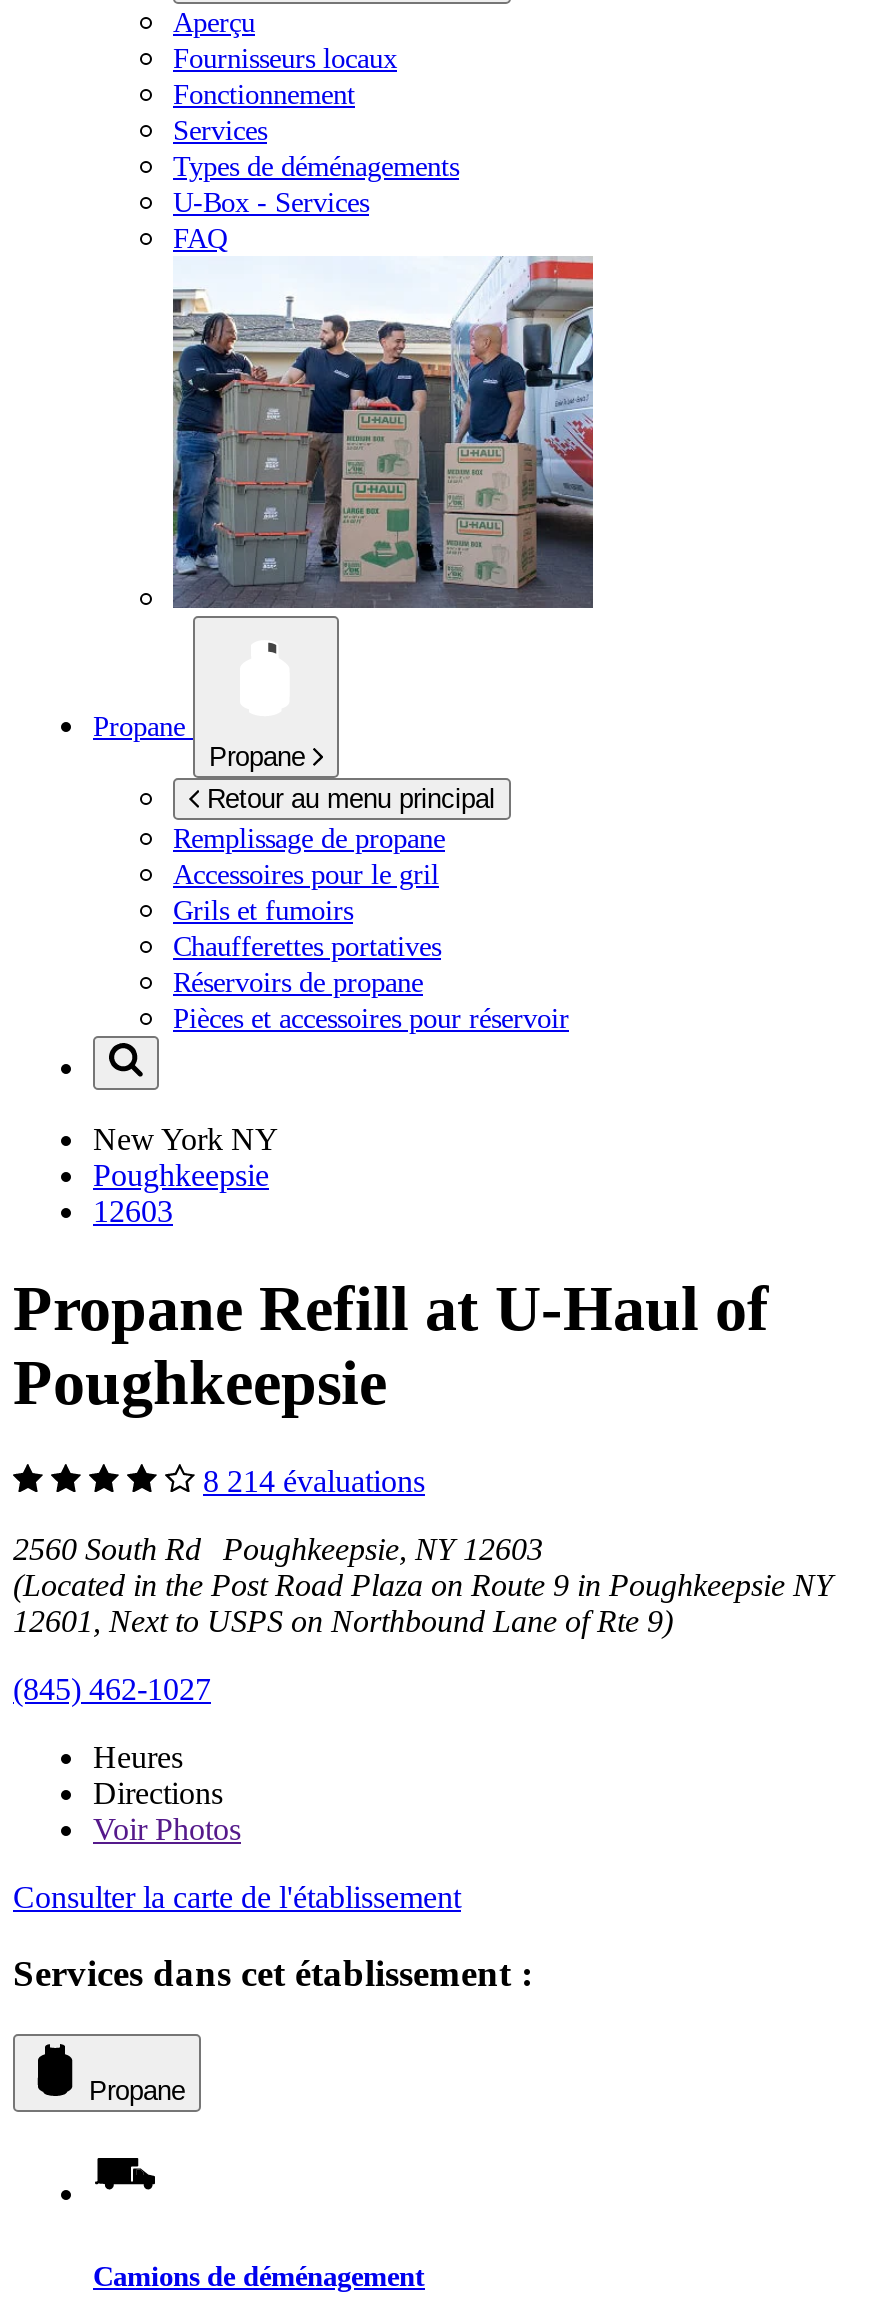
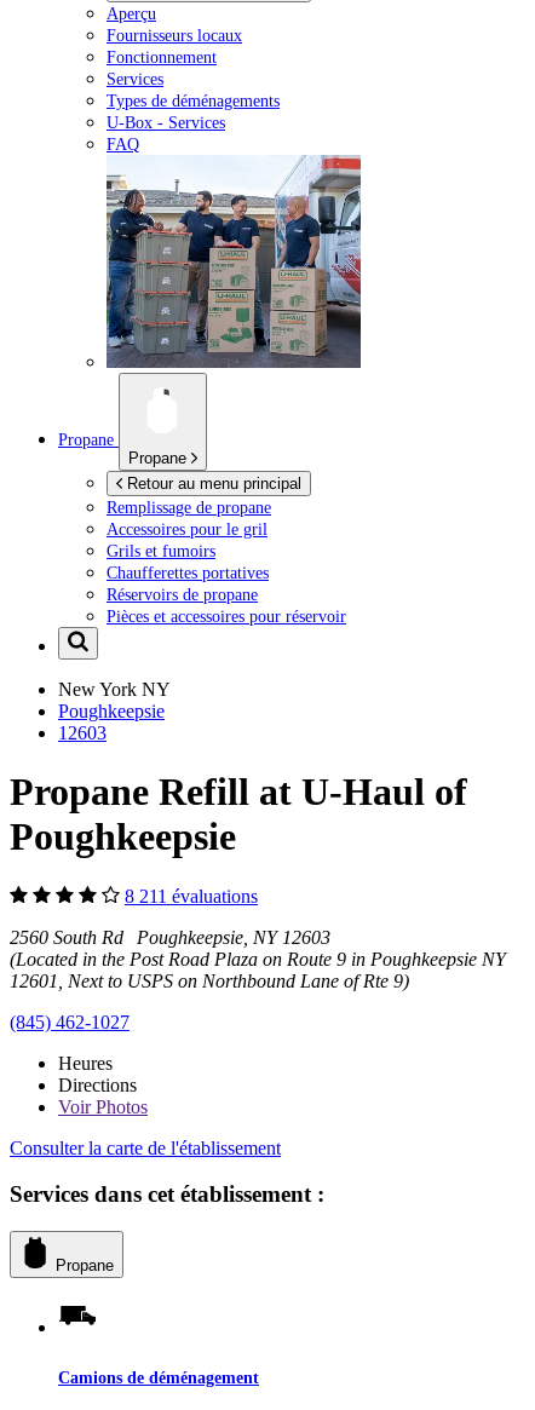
- 8 214 évaluations
+ 8 211 évaluations
